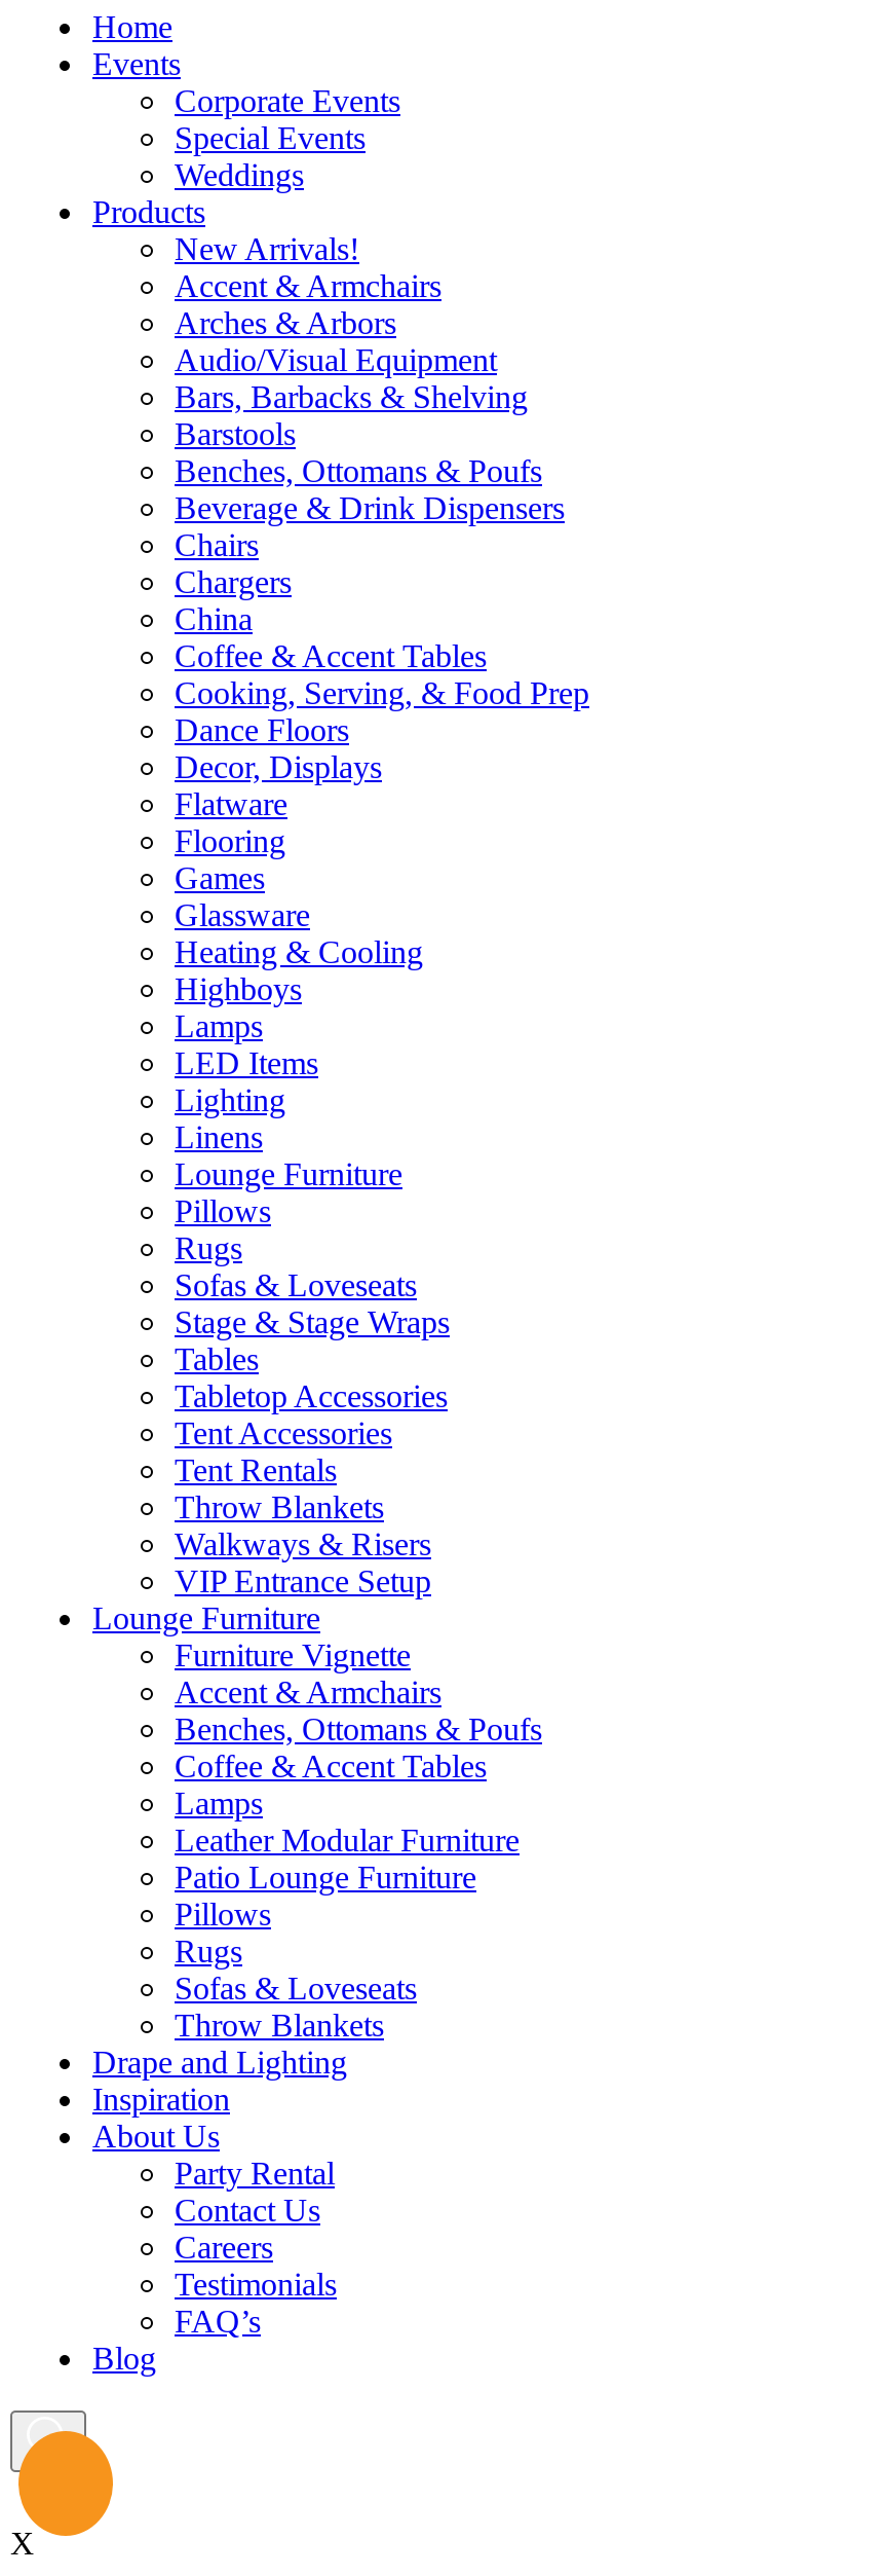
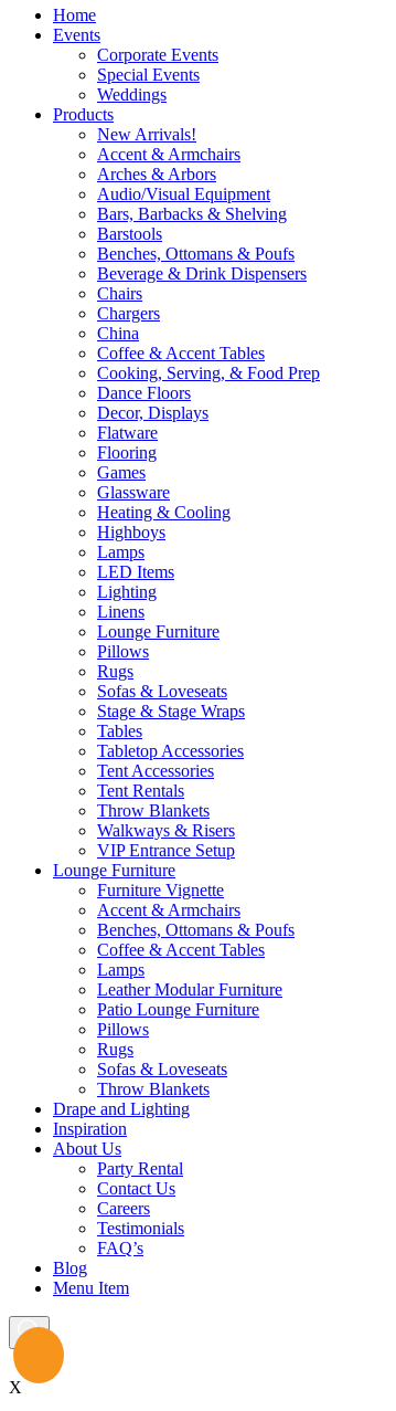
+ Menu Item
